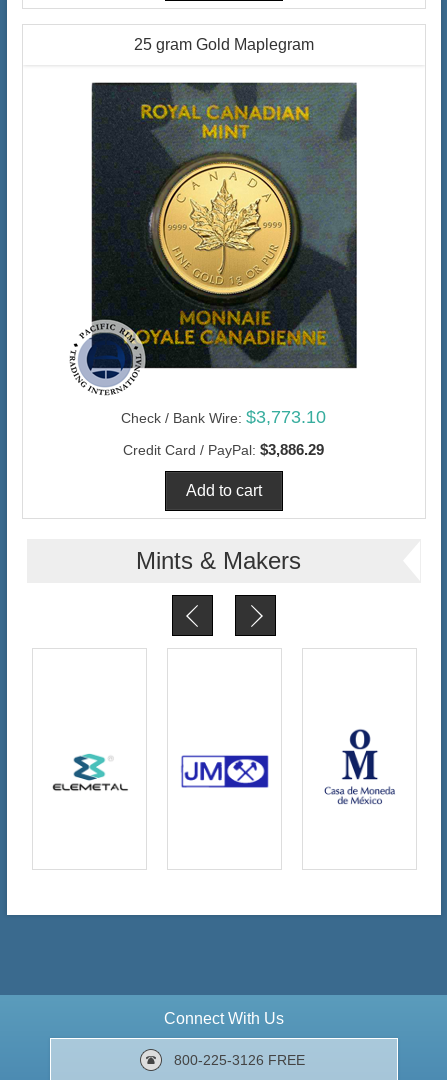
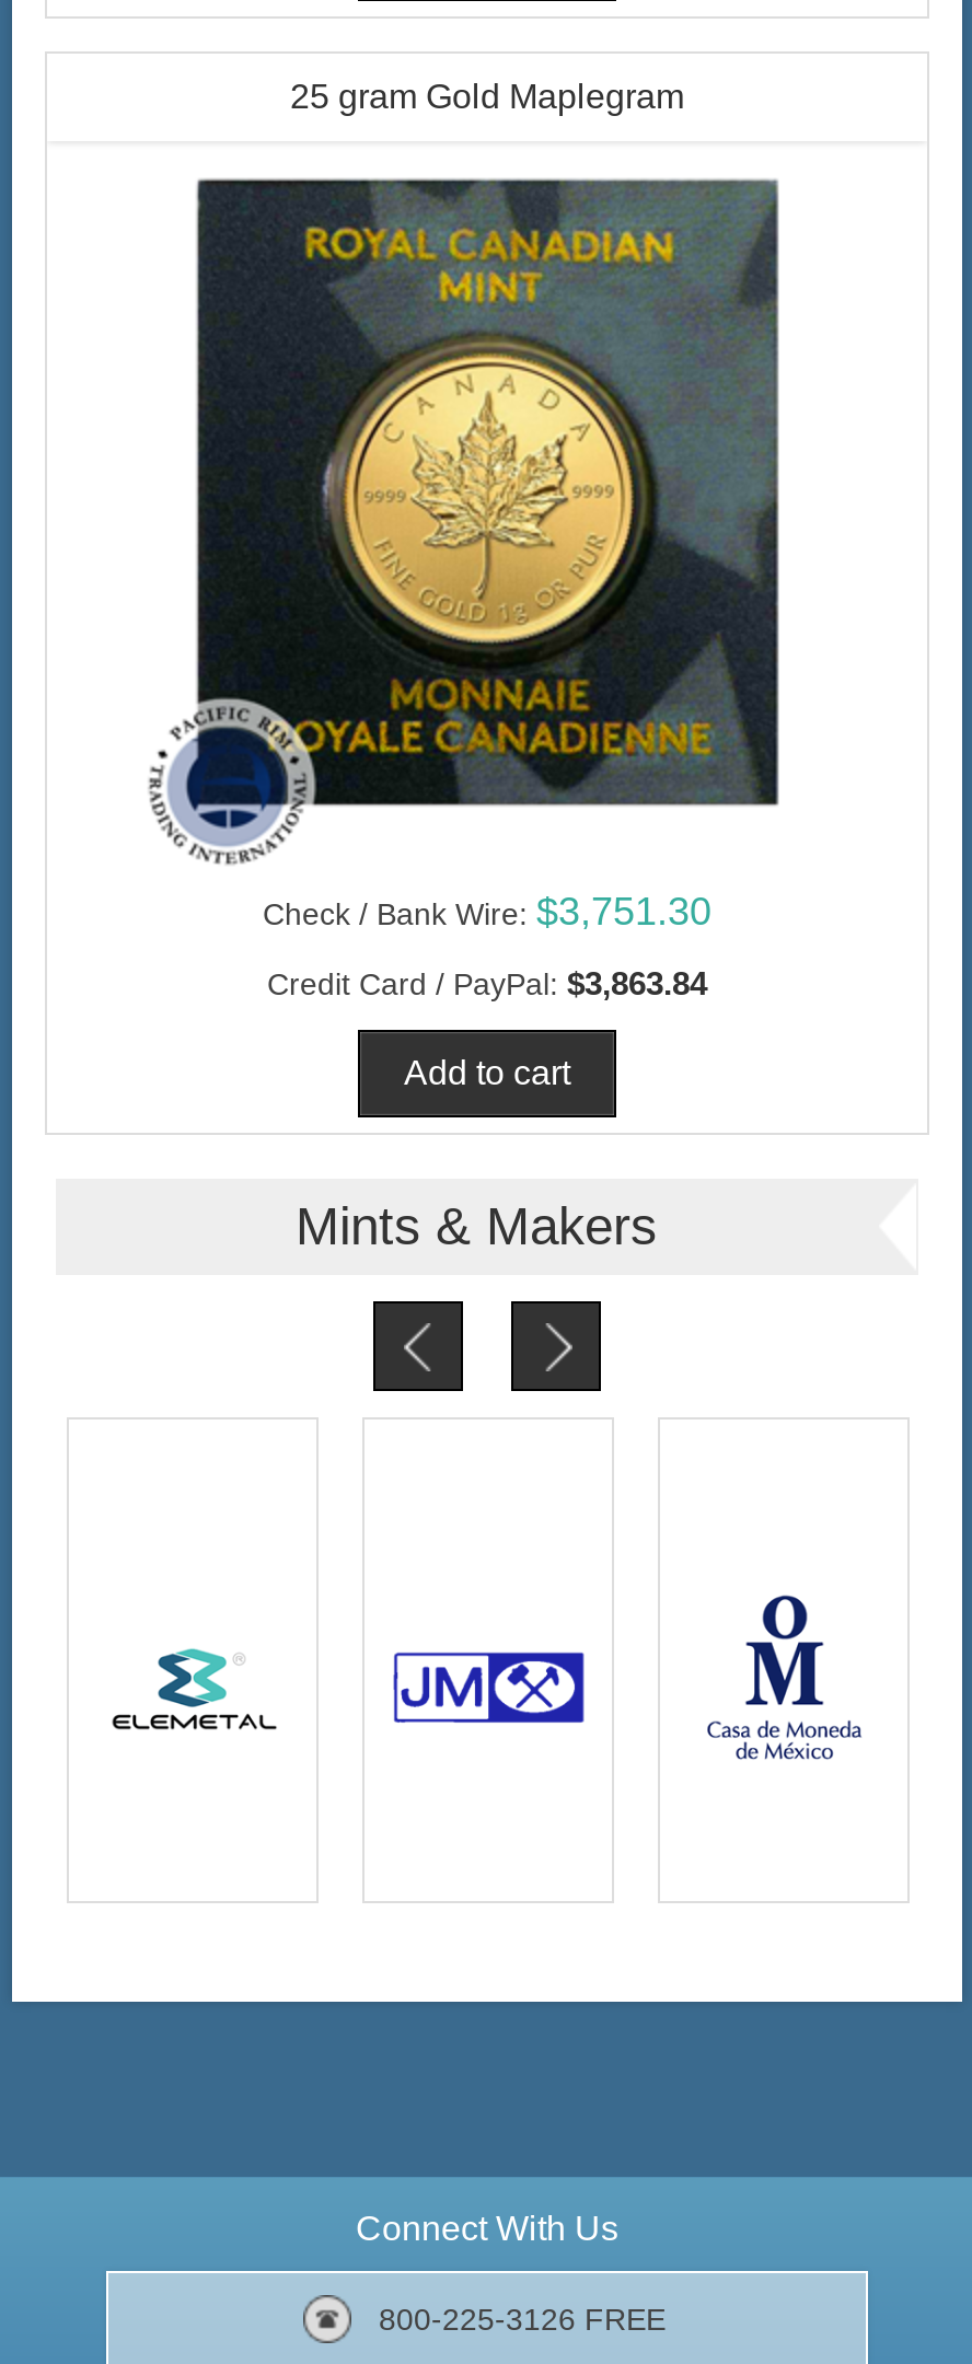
- Check / Bank Wire: $3,773.10
+ Check / Bank Wire: $3,751.30

- Credit Card / PayPal: $3,886.29
+ Credit Card / PayPal: $3,863.84
